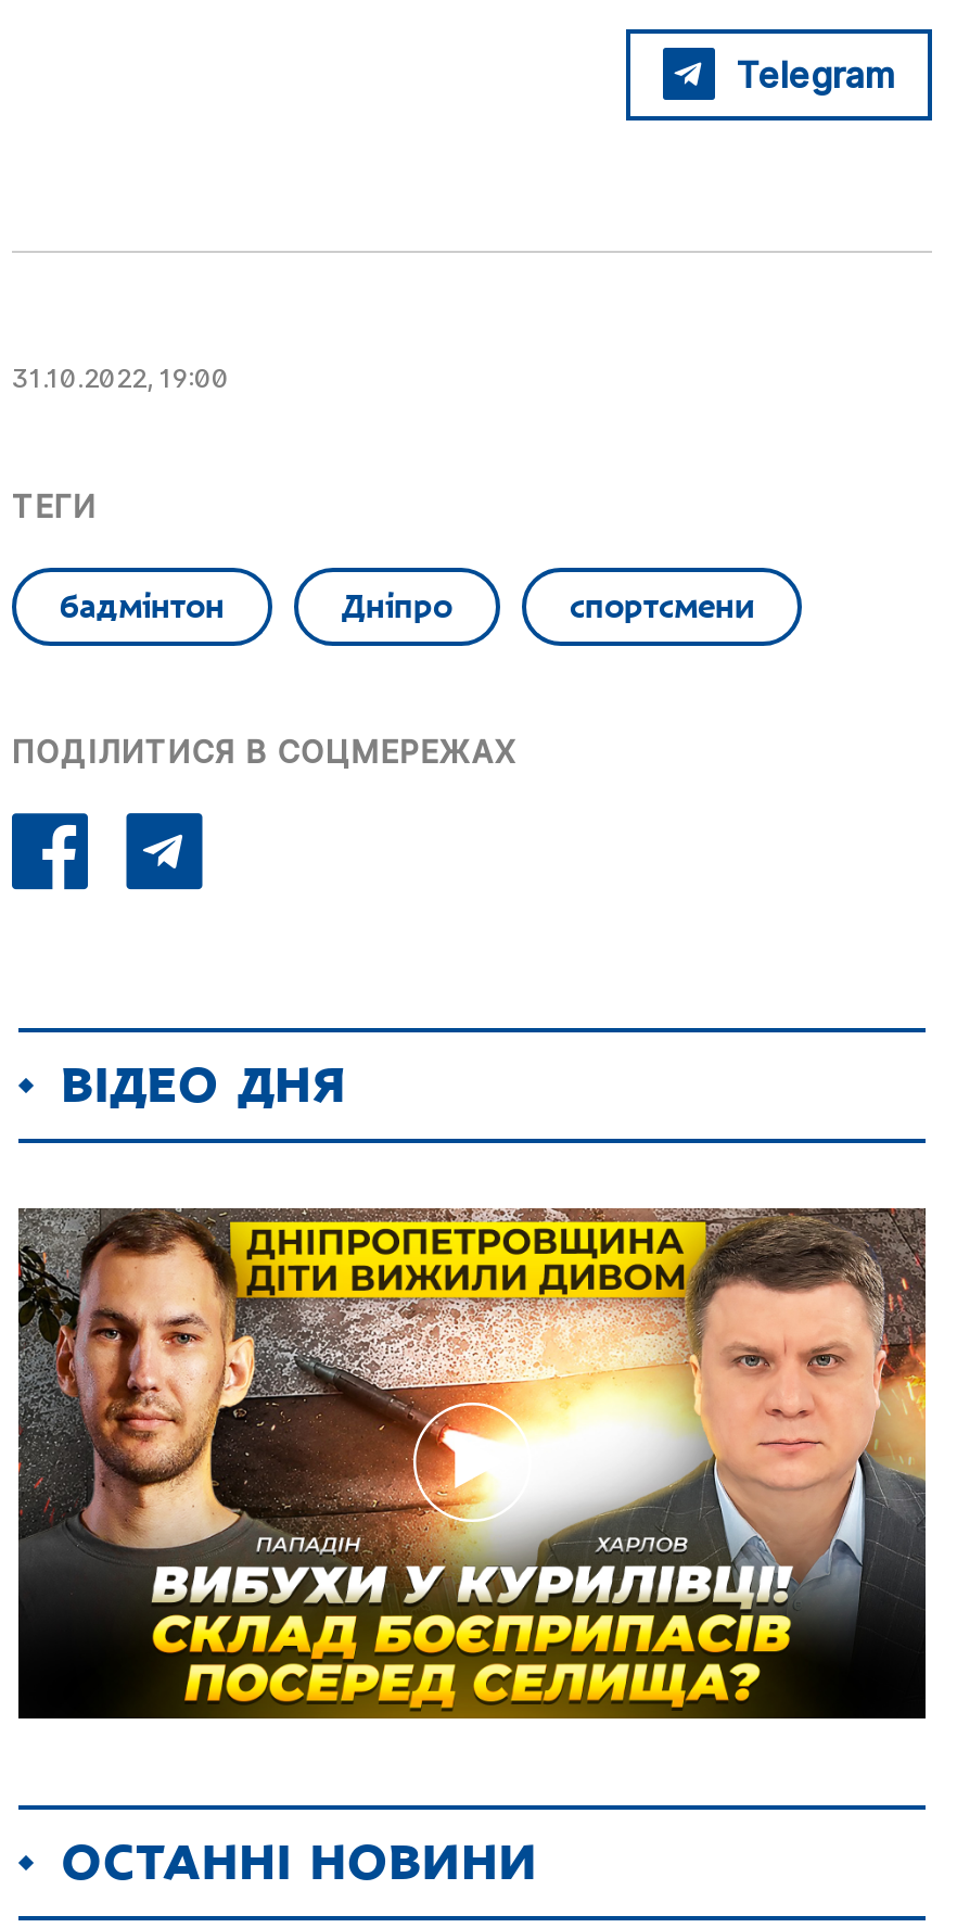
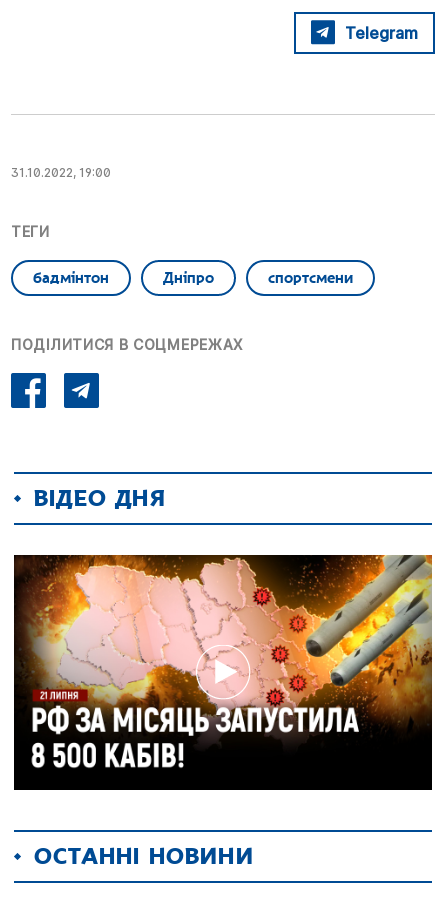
- [image]
+ [image]
